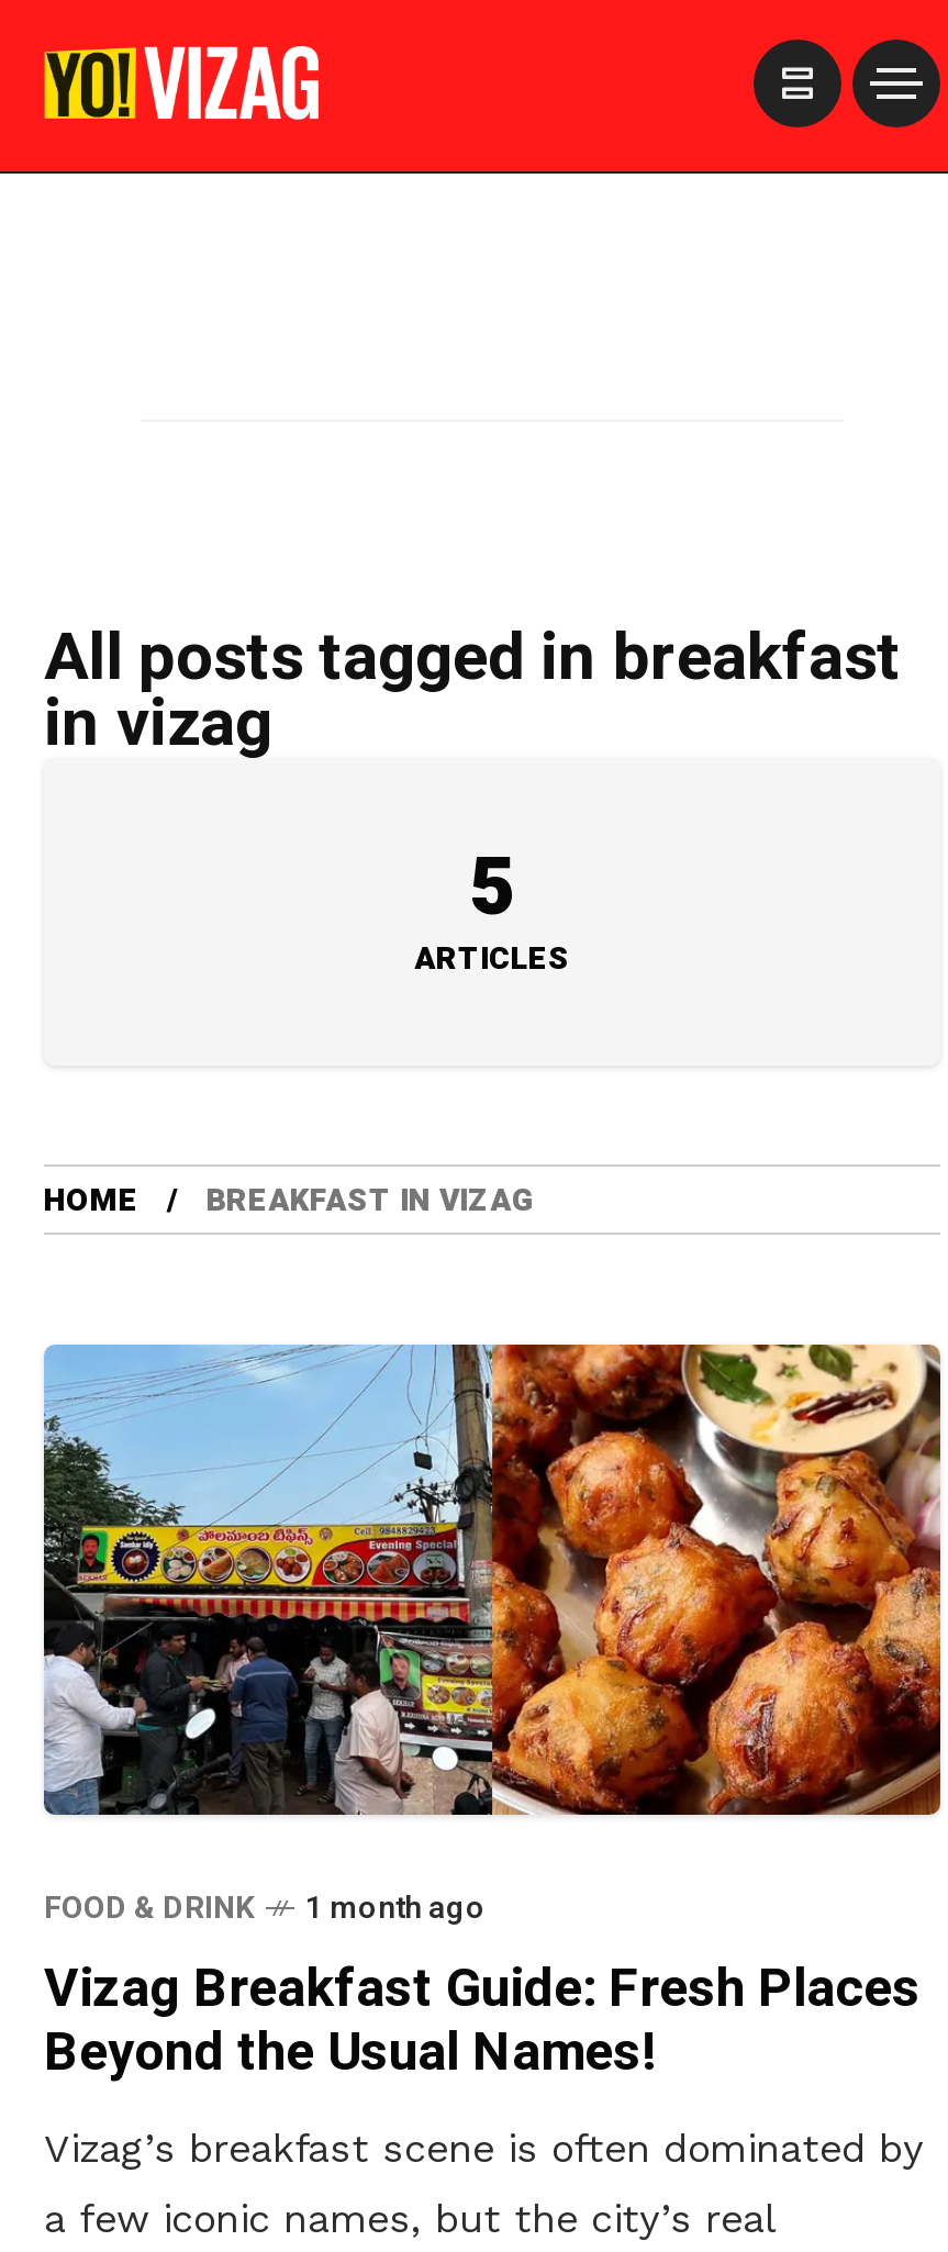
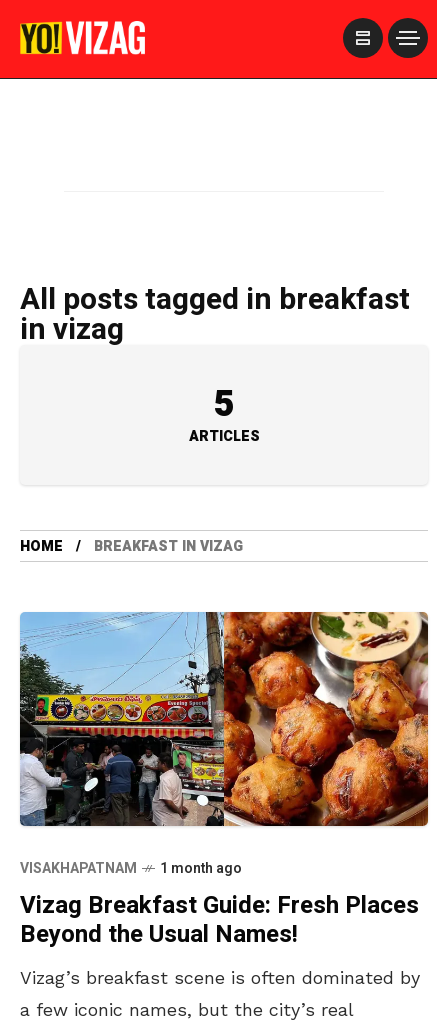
- FOOD & DRINK
+ VISAKHAPATNAM
